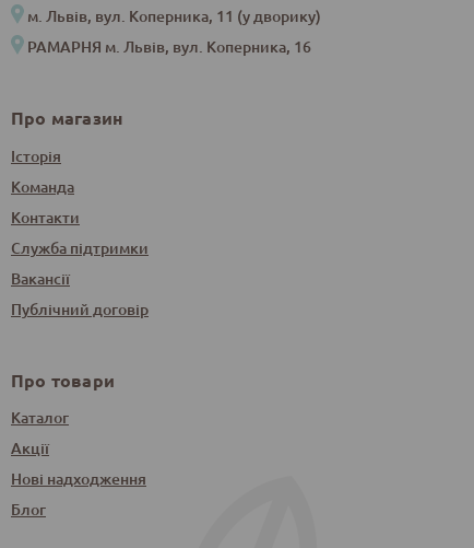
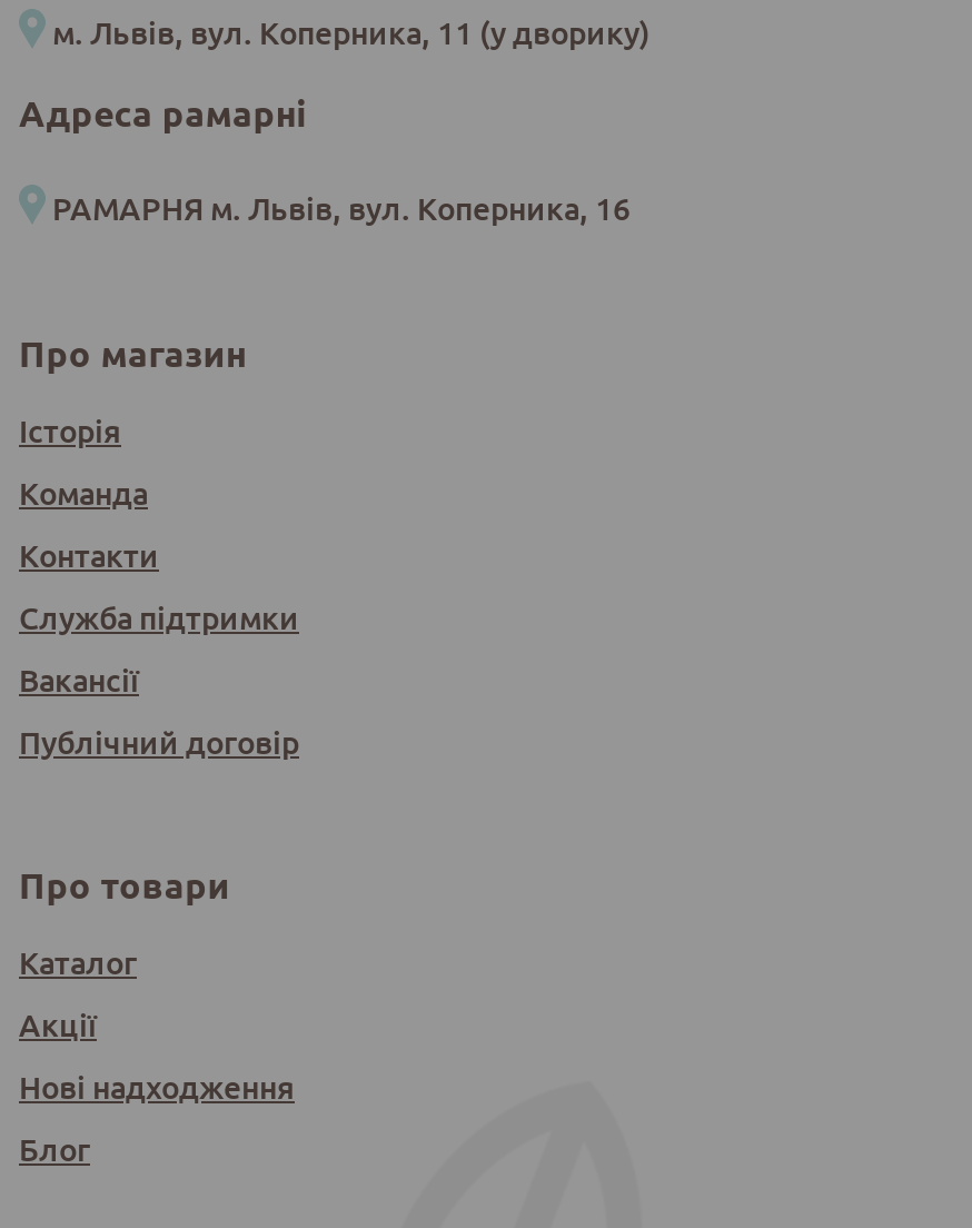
+ Адреса рамарні
